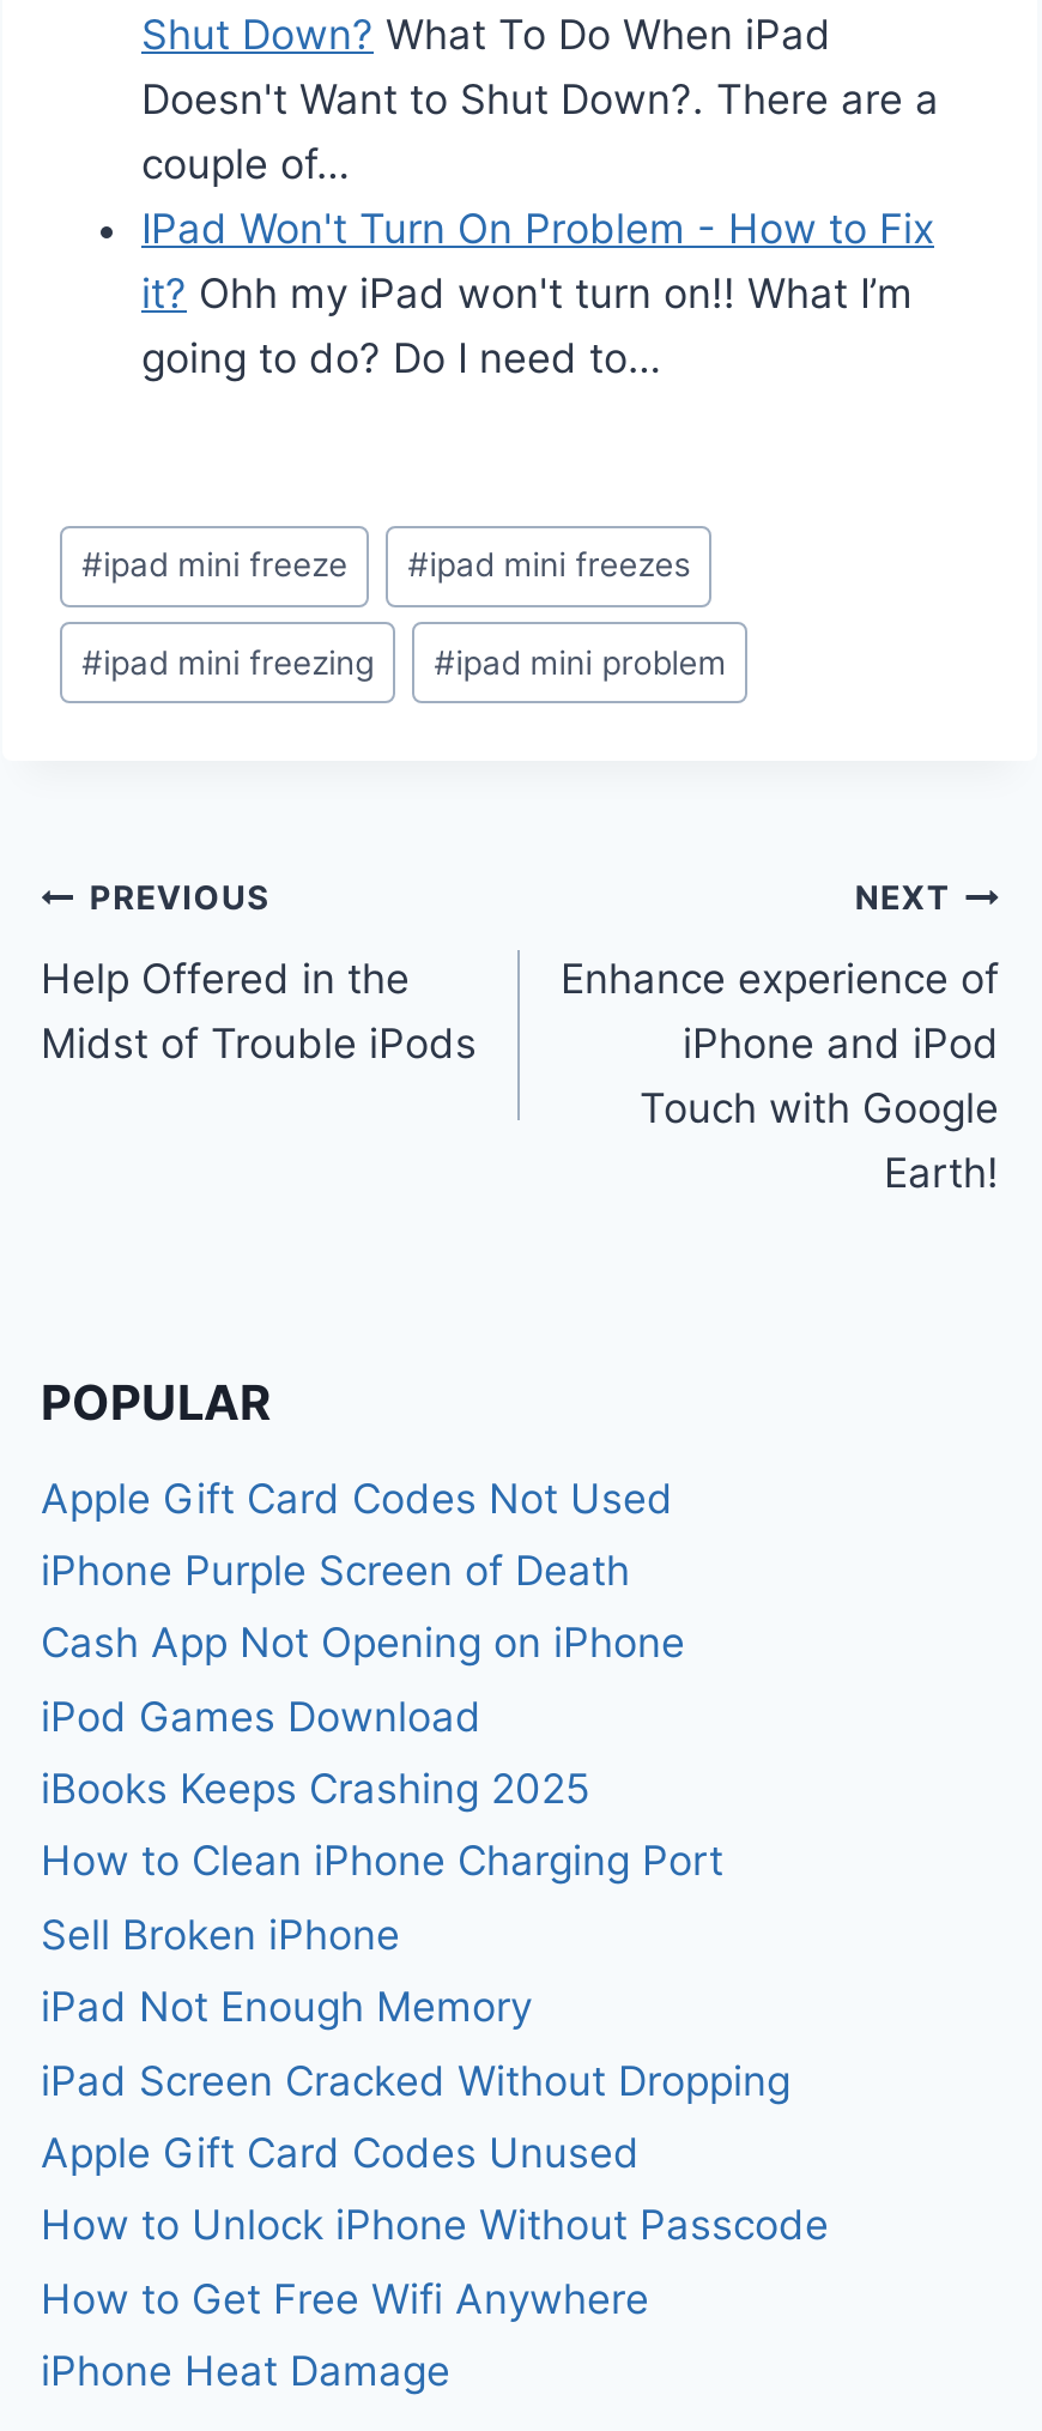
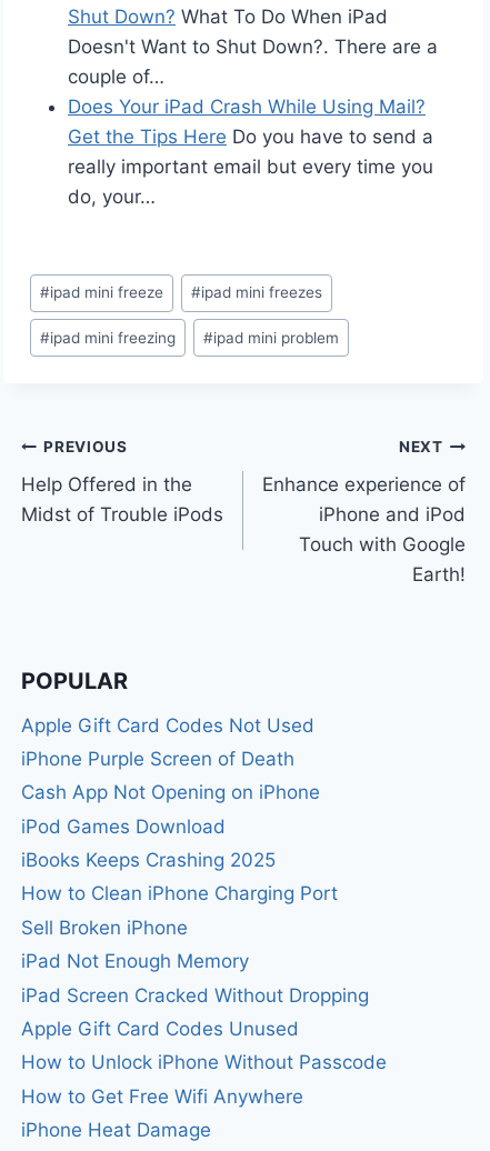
- IPad Won't Turn On Problem - How to Fix
- it? Ohh my iPad won't turn on!! What I’m
- going to do? Do I need to…
+ Does Your iPad Crash While Using Mail?
+ Get the Tips Here Do you have to send a
+ really important email but every time you
+ do, your…
